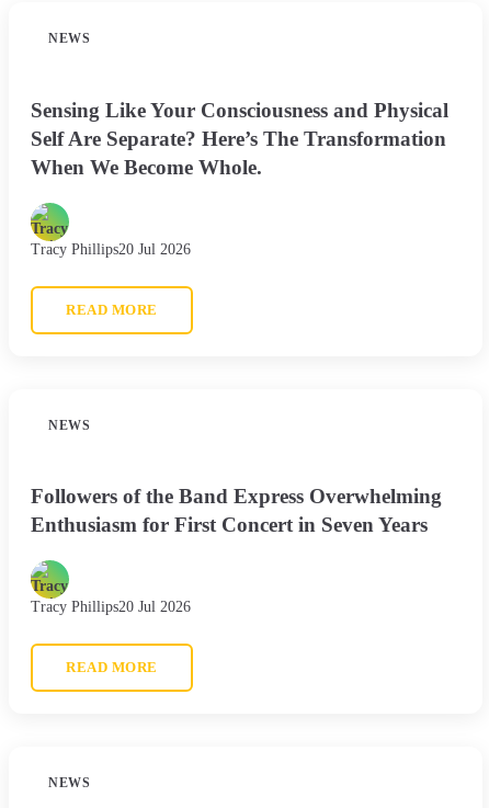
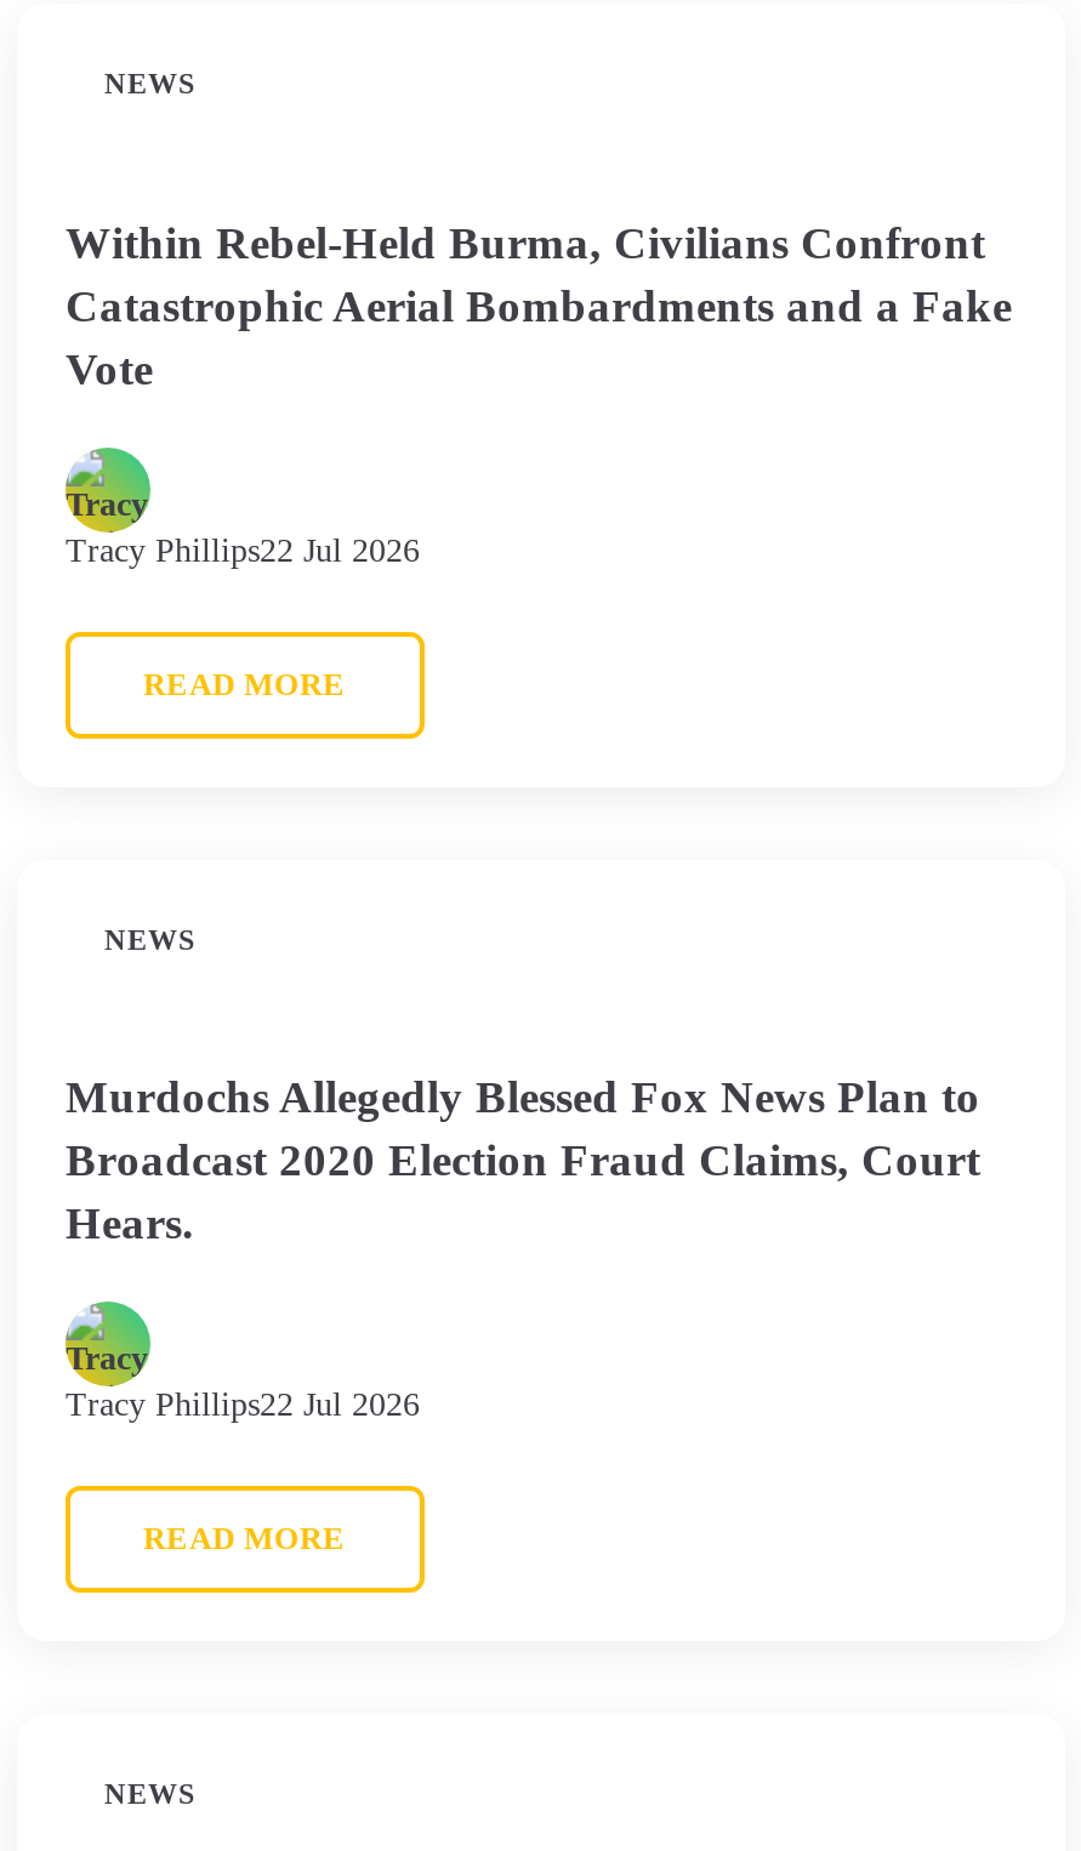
- Sensing Like Your Consciousness and Physical
- Self Are Separate? Here’s The Transformation
- When We Become Whole.
+ Within Rebel-Held Burma, Civilians Confront
+ Catastrophic Aerial Bombardments and a Fake
+ Vote

- Tracy Phillips20 Jul 2026
+ Tracy Phillips22 Jul 2026

- Followers of the Band Express Overwhelming
- Enthusiasm for First Concert in Seven Years
+ Murdochs Allegedly Blessed Fox News Plan to
+ Broadcast 2020 Election Fraud Claims, Court
+ Hears.

- Tracy Phillips20 Jul 2026
+ Tracy Phillips22 Jul 2026
